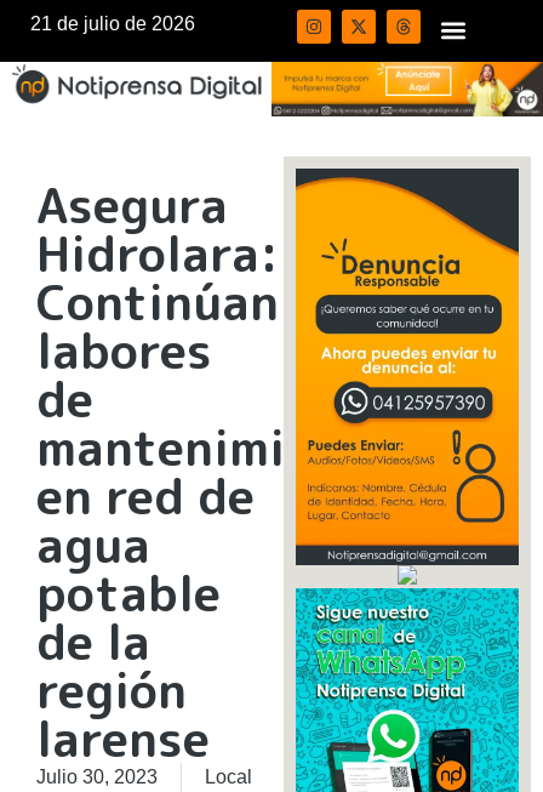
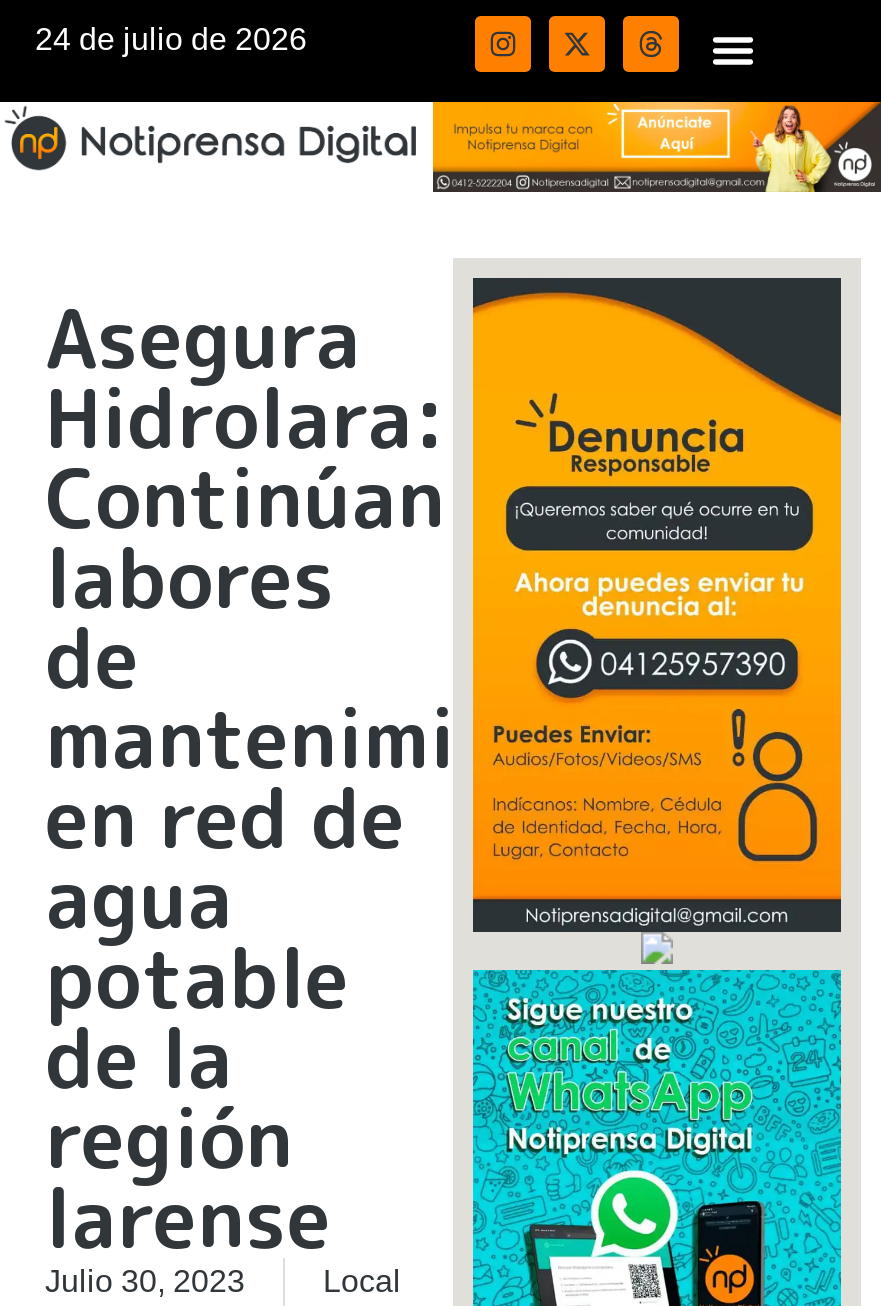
- 21 de julio de 2026
+ 24 de julio de 2026
